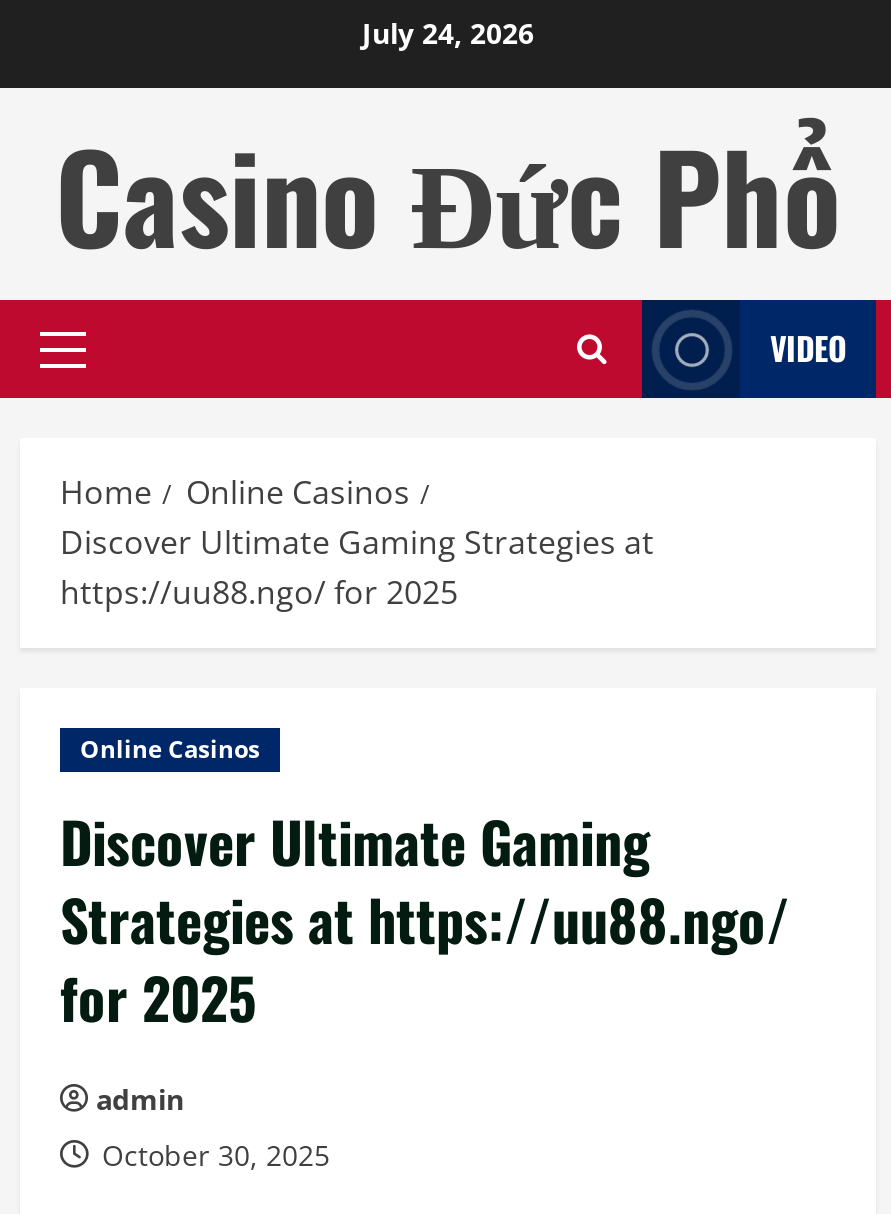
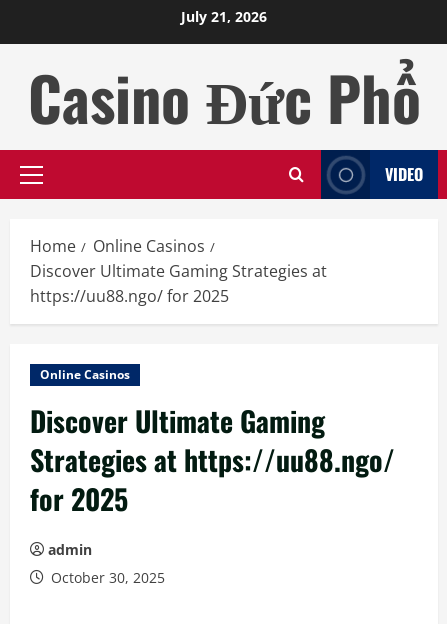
- July 24, 2026
+ July 21, 2026
